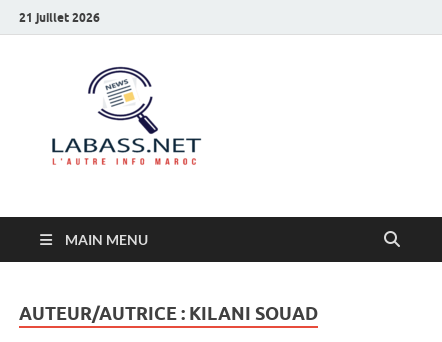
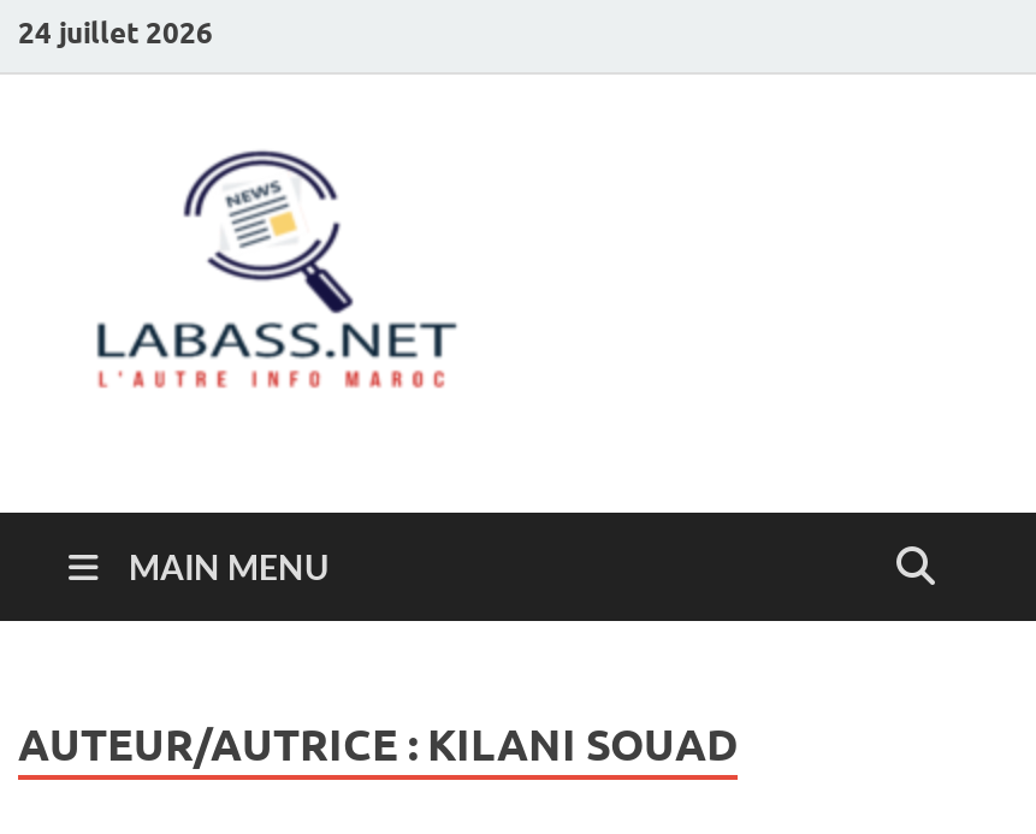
- 21 juillet 2026
+ 24 juillet 2026
